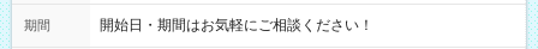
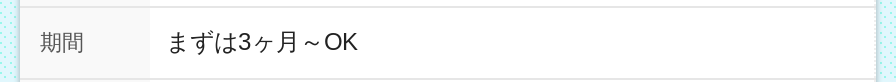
- 開始日・期間はお気軽にご相談ください！
+ まずは3ヶ月～OK
